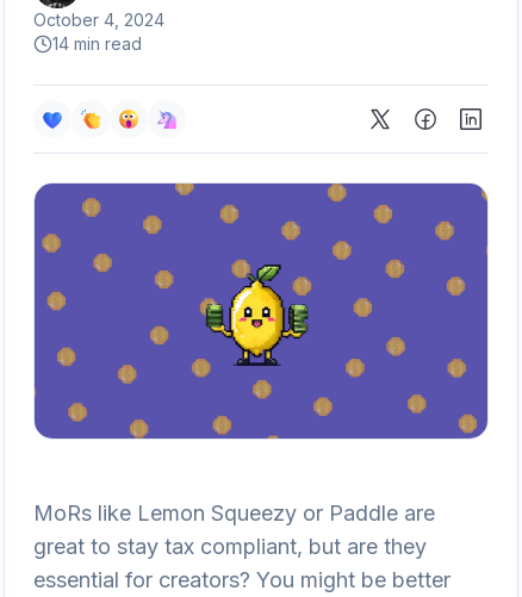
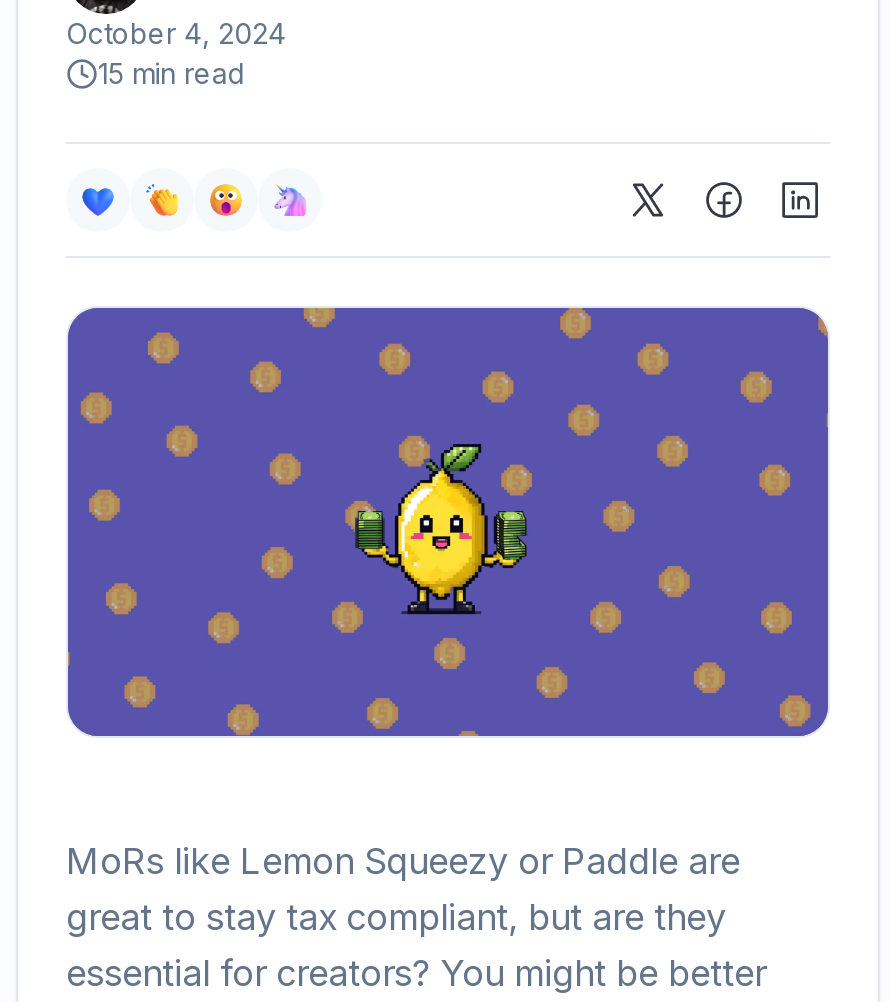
- 14 min read
+ 15 min read
